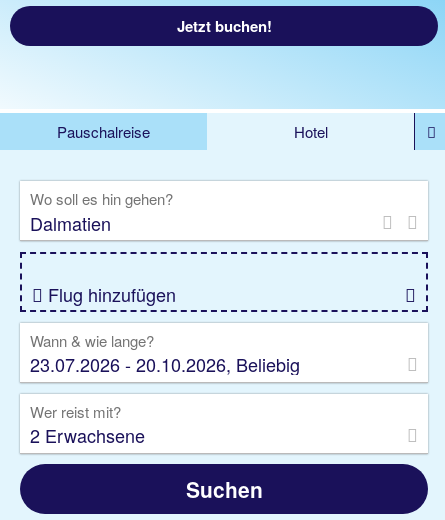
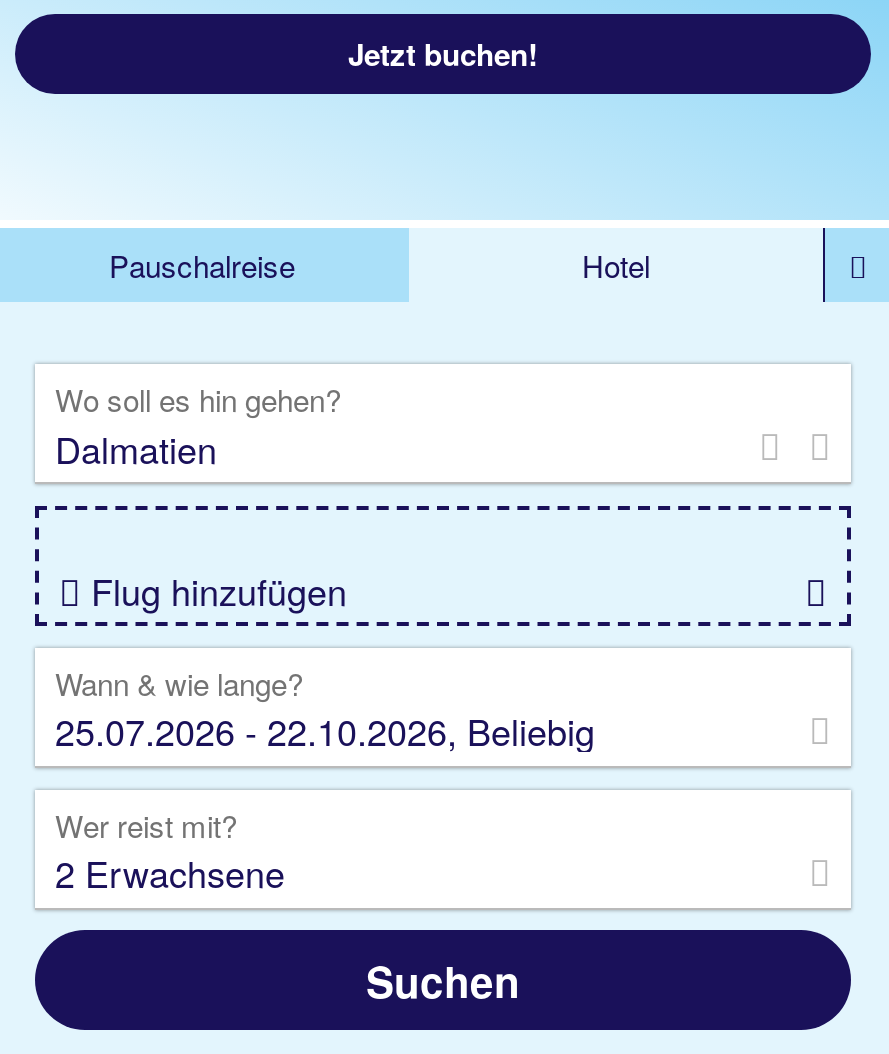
- 23.07.2026 - 20.10.2026, Beliebig
+ 25.07.2026 - 22.10.2026, Beliebig
